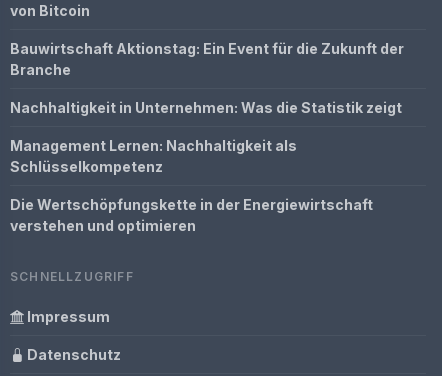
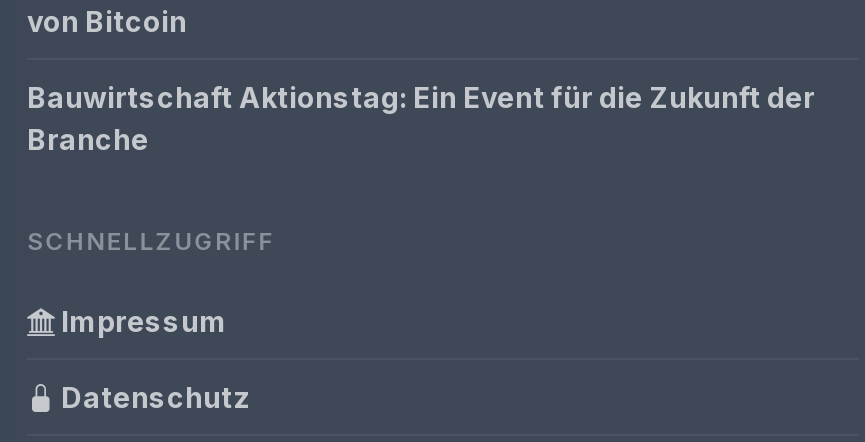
- Nachhaltigkeit in Unternehmen: Was die Statistik zeigt
- Management Lernen: Nachhaltigkeit als
- Schlüsselkompetenz
- Die Wertschöpfungskette in der Energiewirtschaft
- verstehen und optimieren
